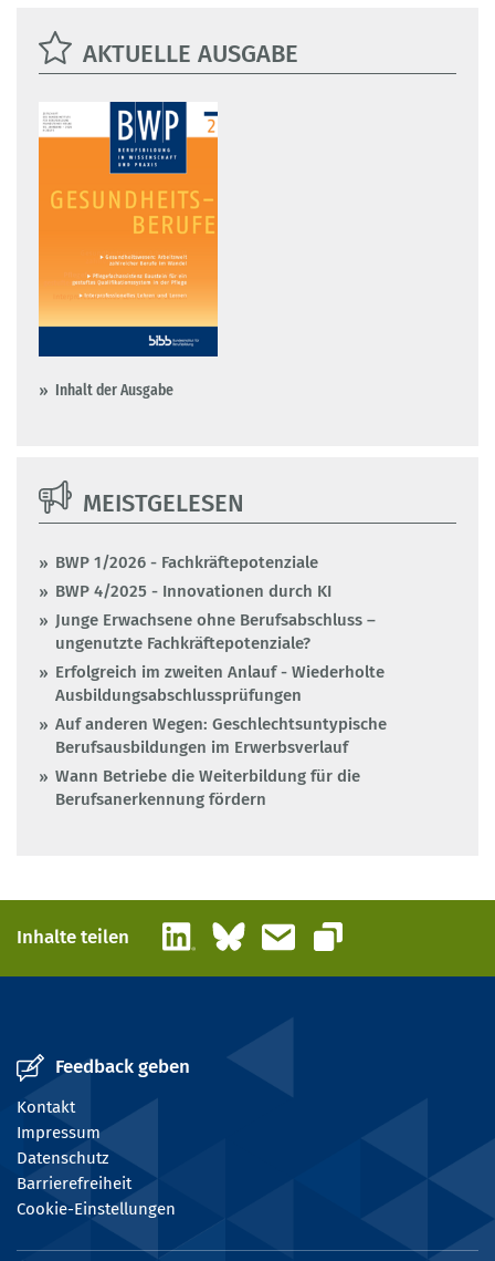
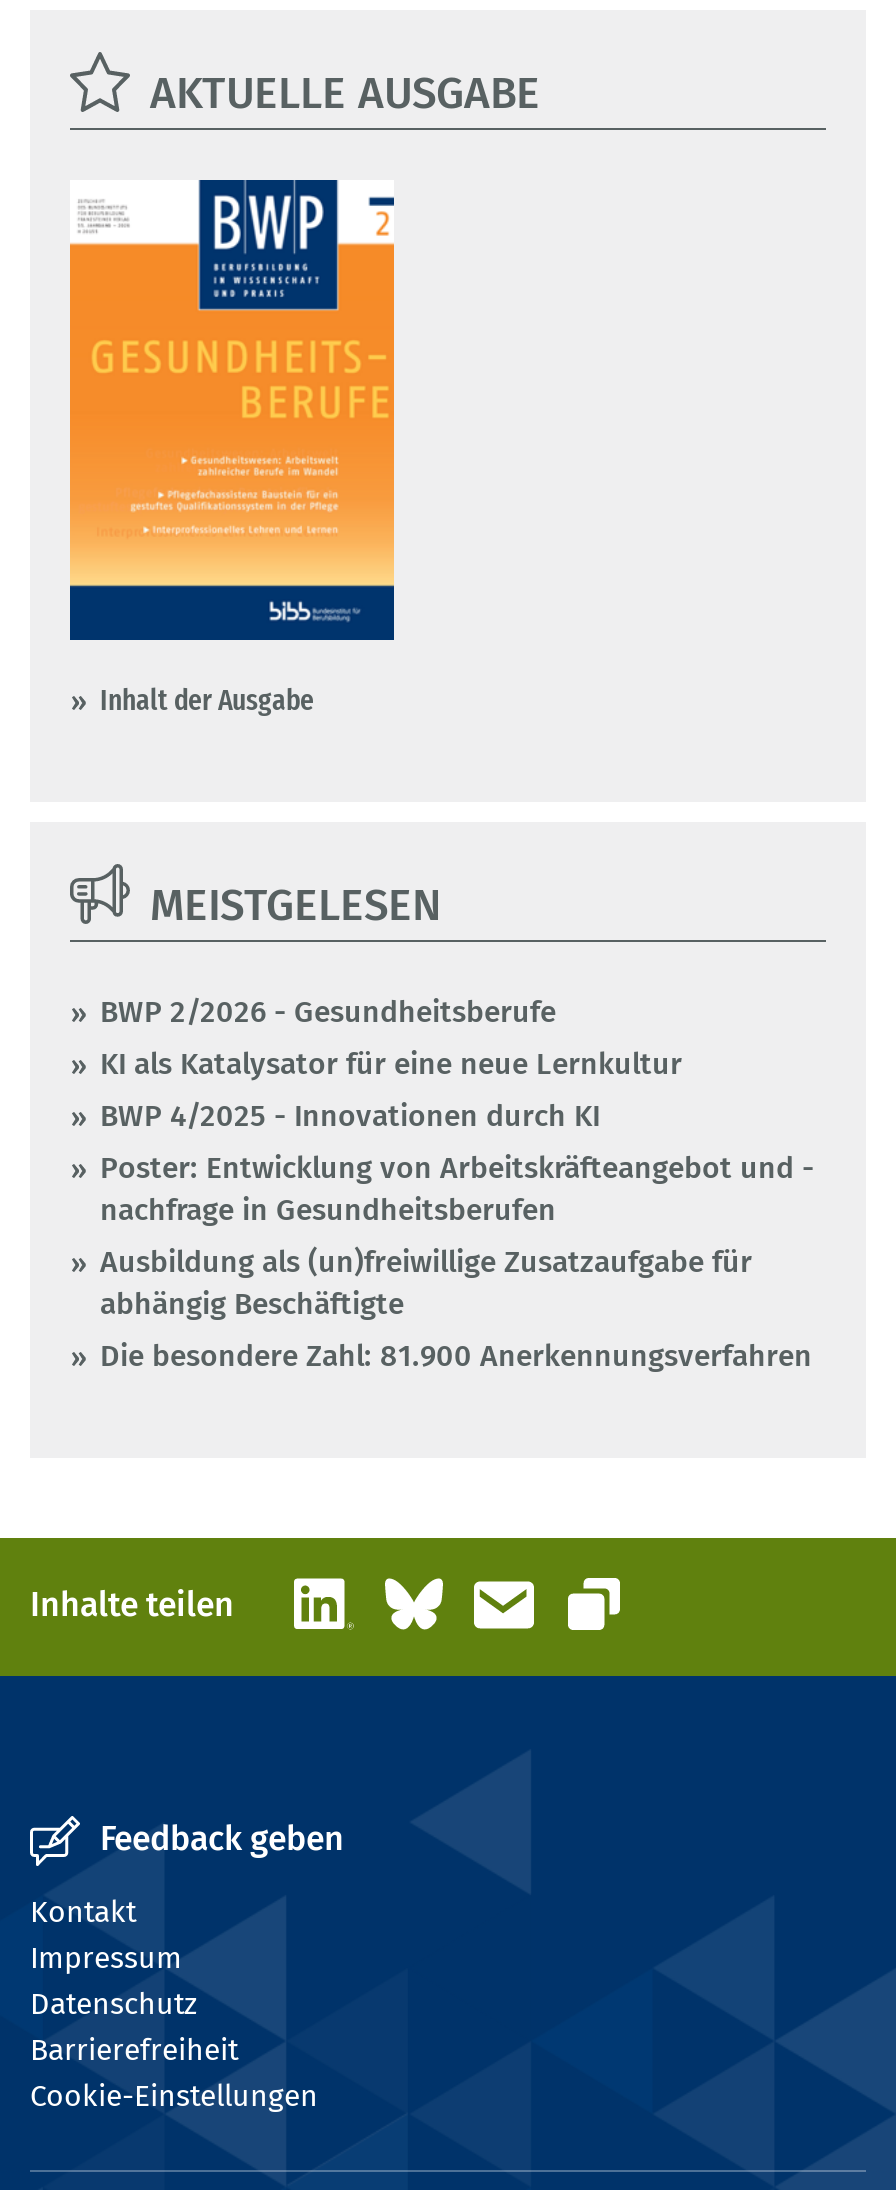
- BWP 1/2026 - Fachkräftepotenziale
+ BWP 2/2026 - Gesundheitsberufe
+ KI als Katalysator für eine neue Lernkultur

moved down: BWP 4/2025 - Innovationen durch KI

- Junge Erwachsene ohne Berufsabschluss –
- ungenutzte Fachkräftepotenziale?
- Erfolgreich im zweiten Anlauf - Wiederholte
- Ausbildungsabschlussprüfungen
- Auf anderen Wegen: Geschlechtsuntypische
- Berufsausbildungen im Erwerbsverlauf
- Wann Betriebe die Weiterbildung für die
- Berufsanerkennung fördern
+ Poster: Entwicklung von Arbeitskräfteangebot und -
+ nachfrage in Gesundheitsberufen
+ Ausbildung als (un)freiwillige Zusatzaufgabe für
+ abhängig Beschäftigte
+ Die besondere Zahl: 81.900 Anerkennungsverfahren
